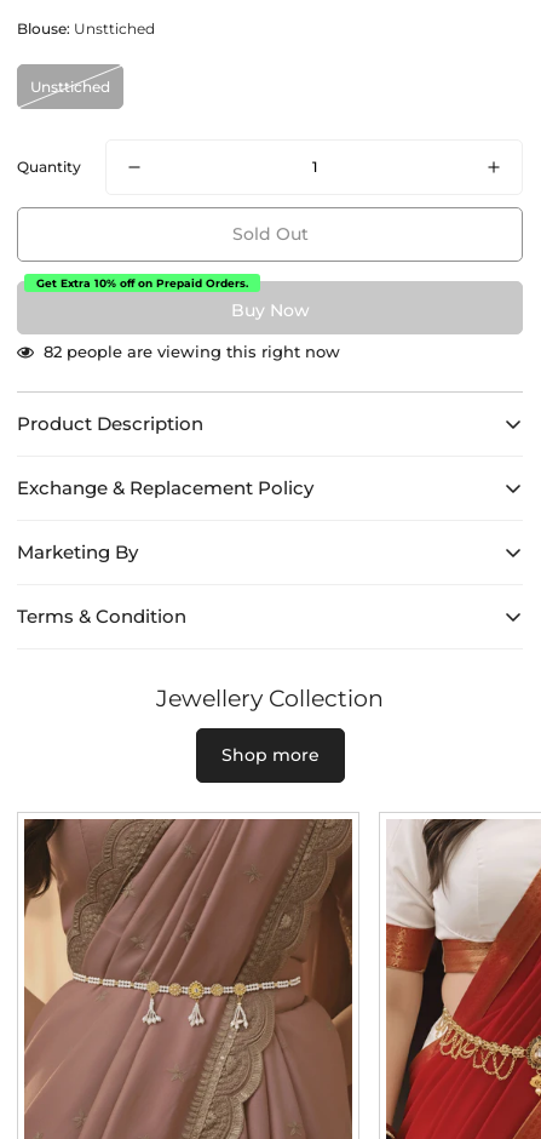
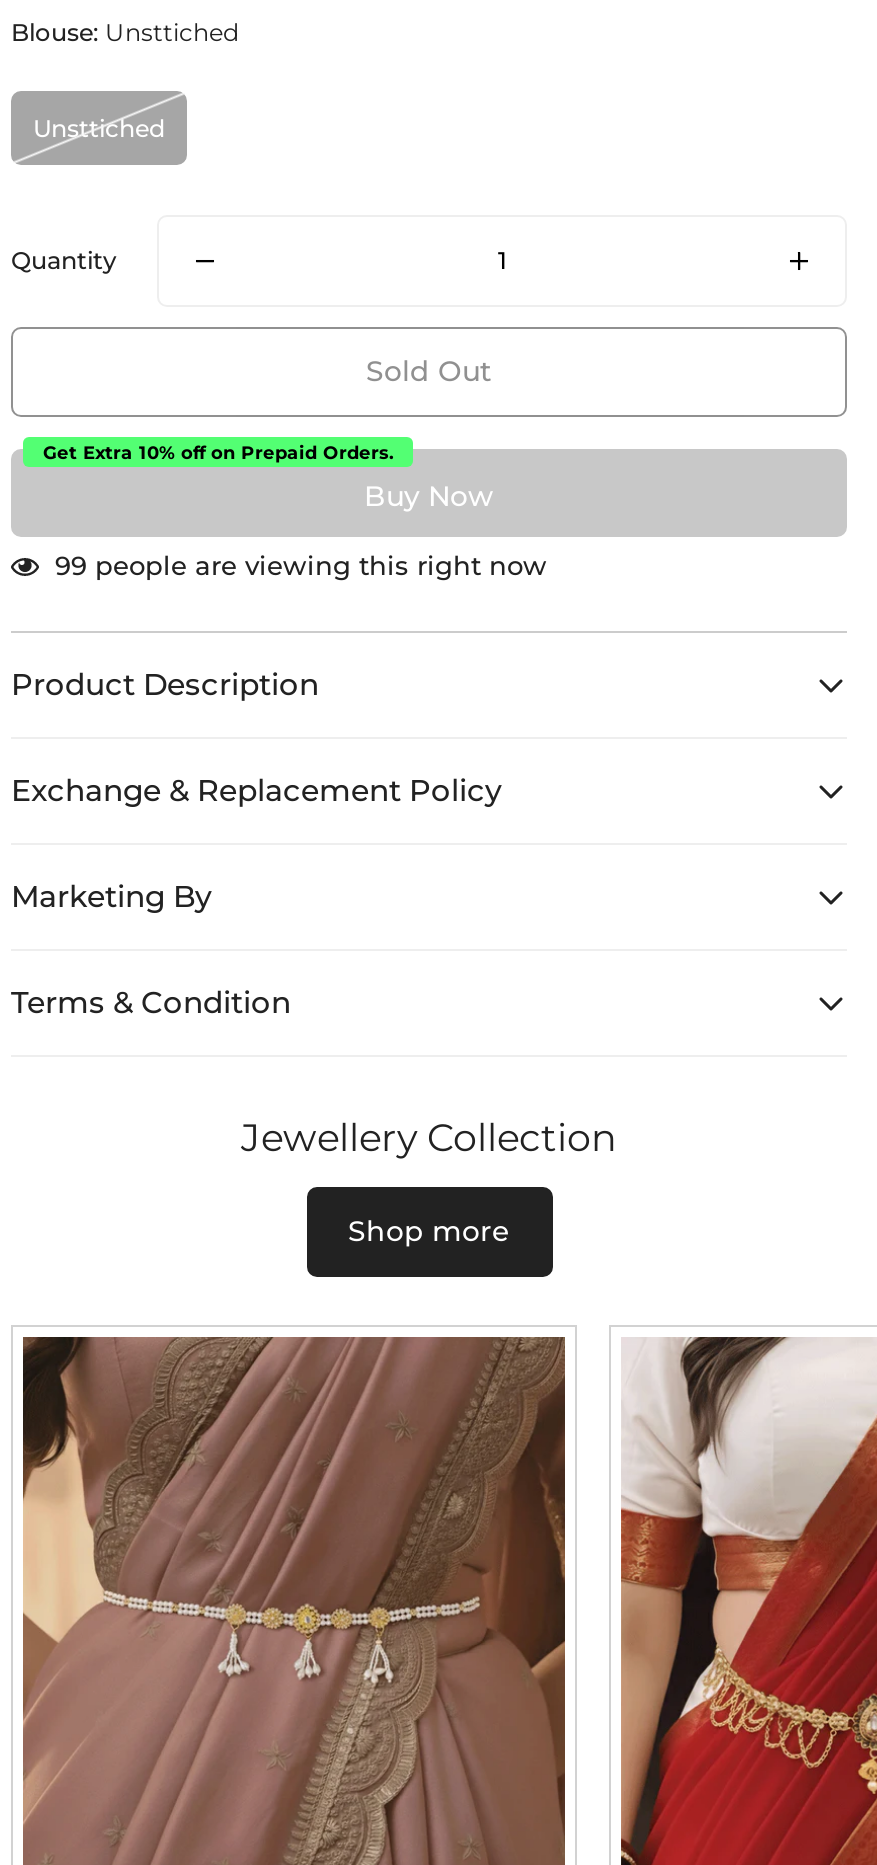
- 82 people are viewing this right now
+ 99 people are viewing this right now
